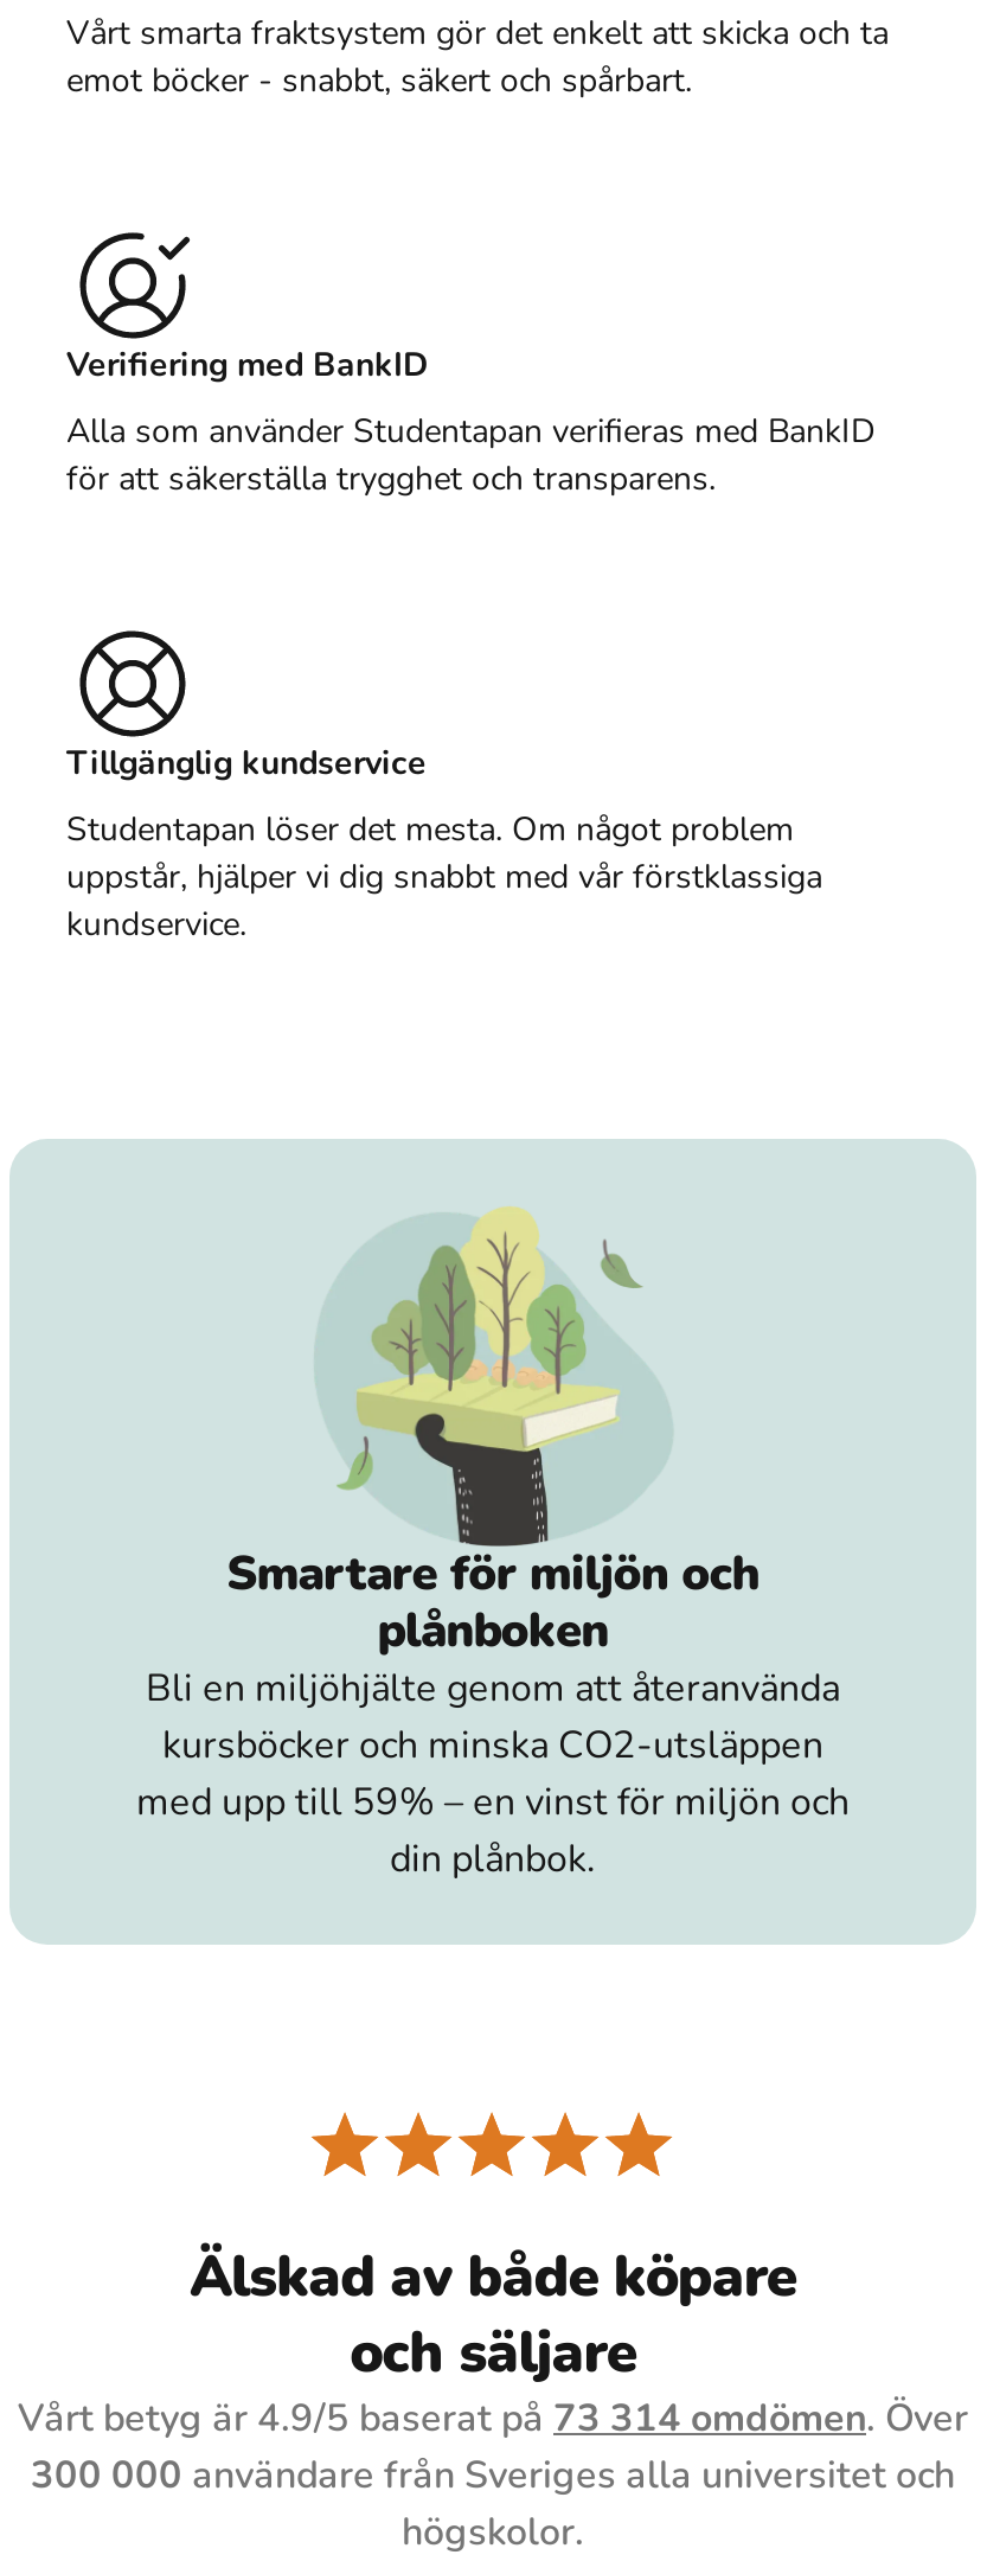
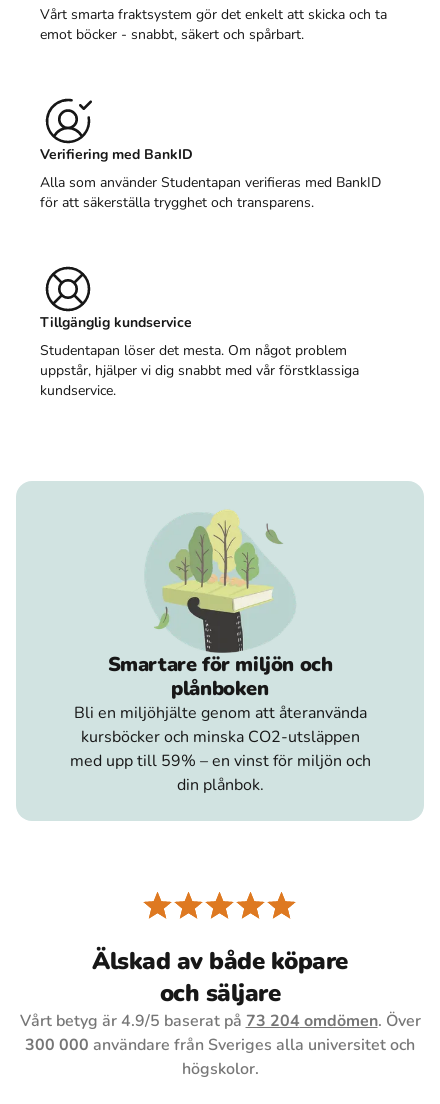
- Vårt betyg är 4.9/5 baserat på 73 314 omdömen. Över
+ Vårt betyg är 4.9/5 baserat på 73 204 omdömen. Över
